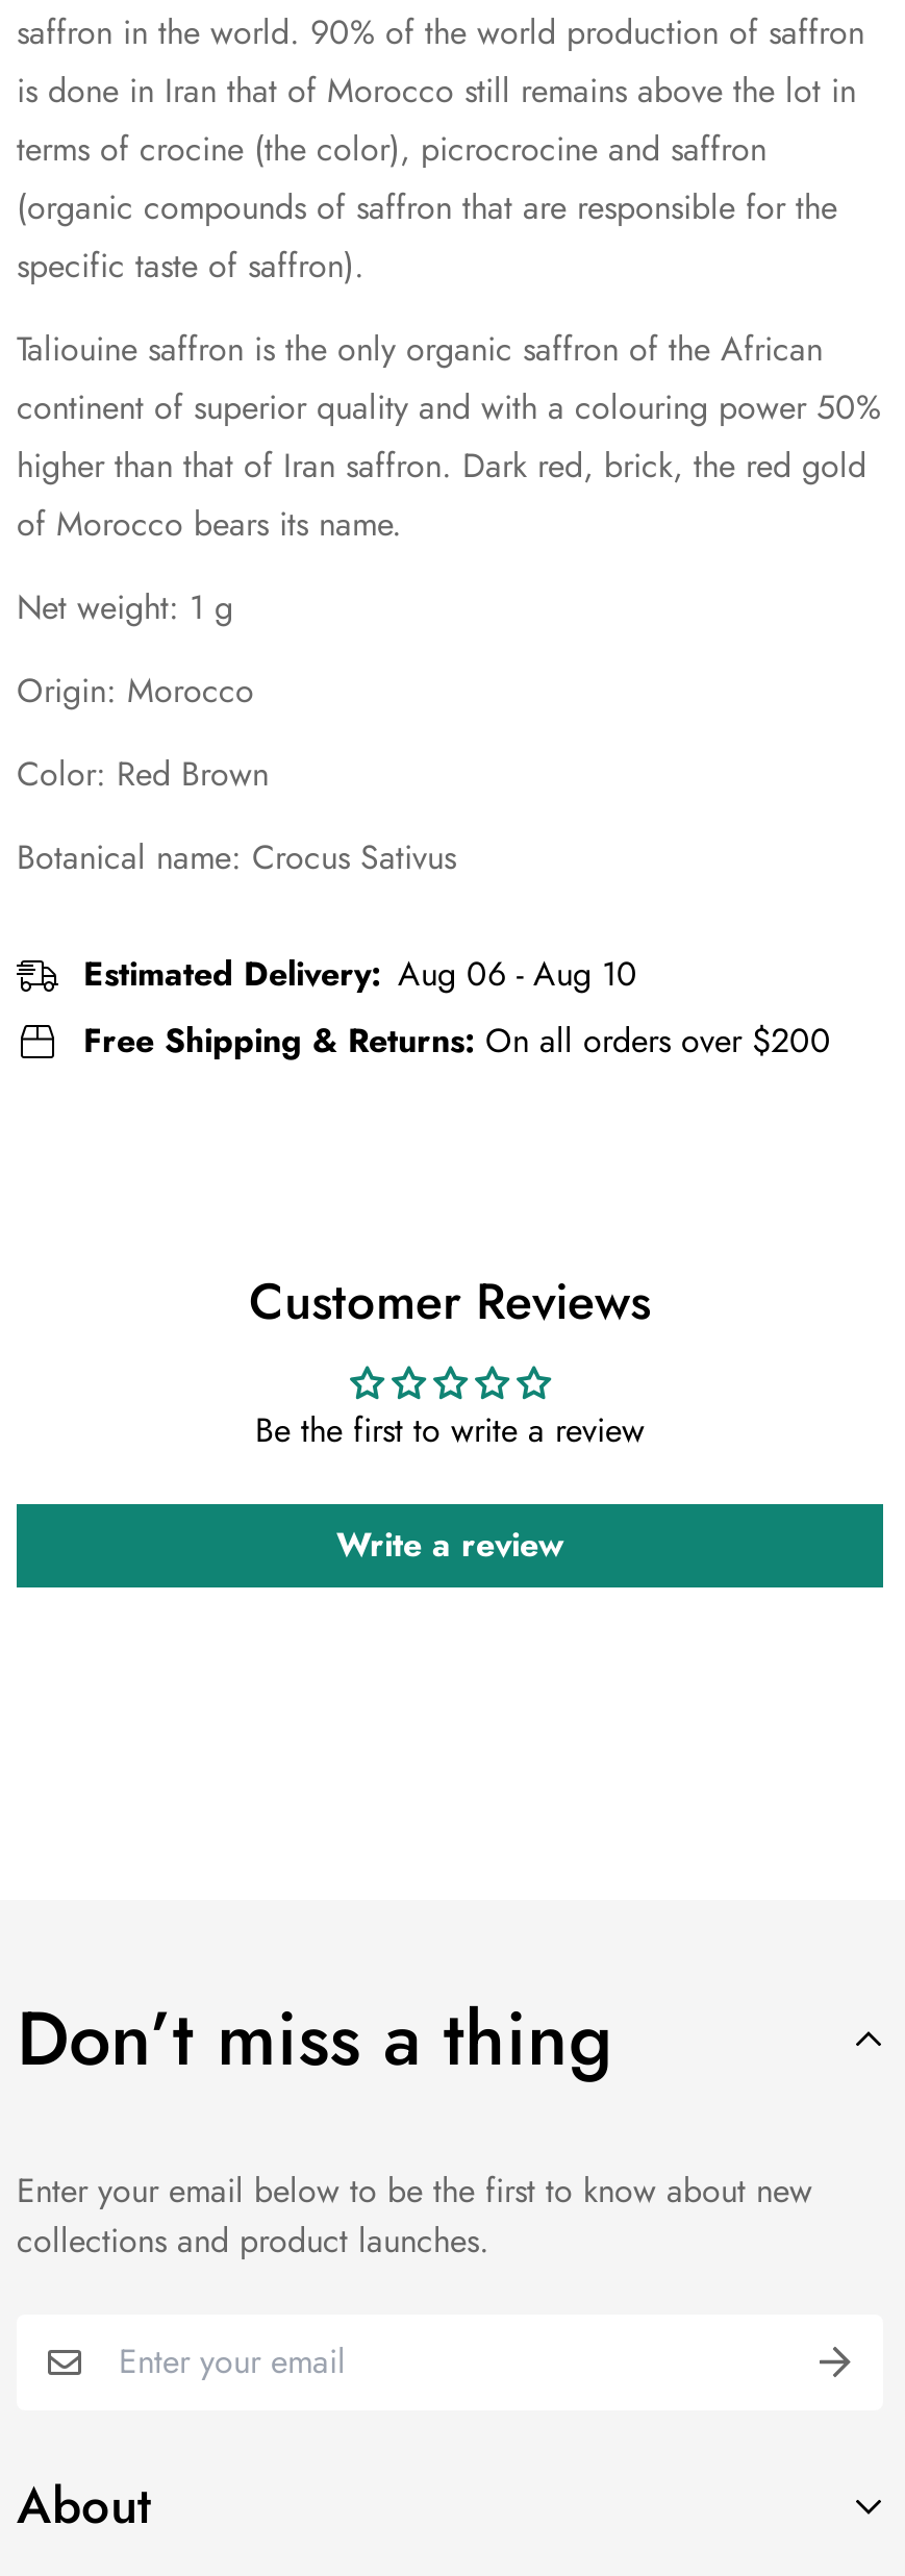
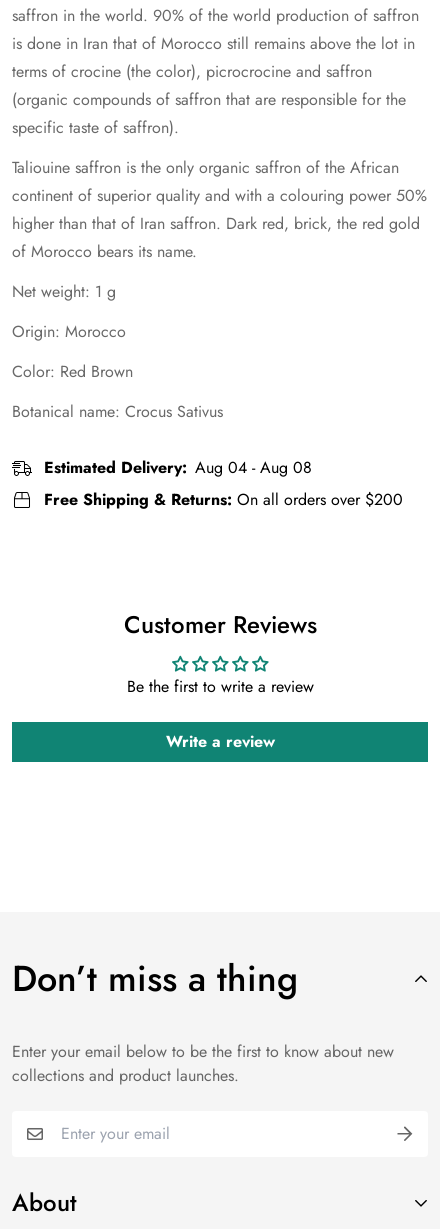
- Estimated Delivery: Aug 06 - Aug 10
+ Estimated Delivery: Aug 04 - Aug 08
